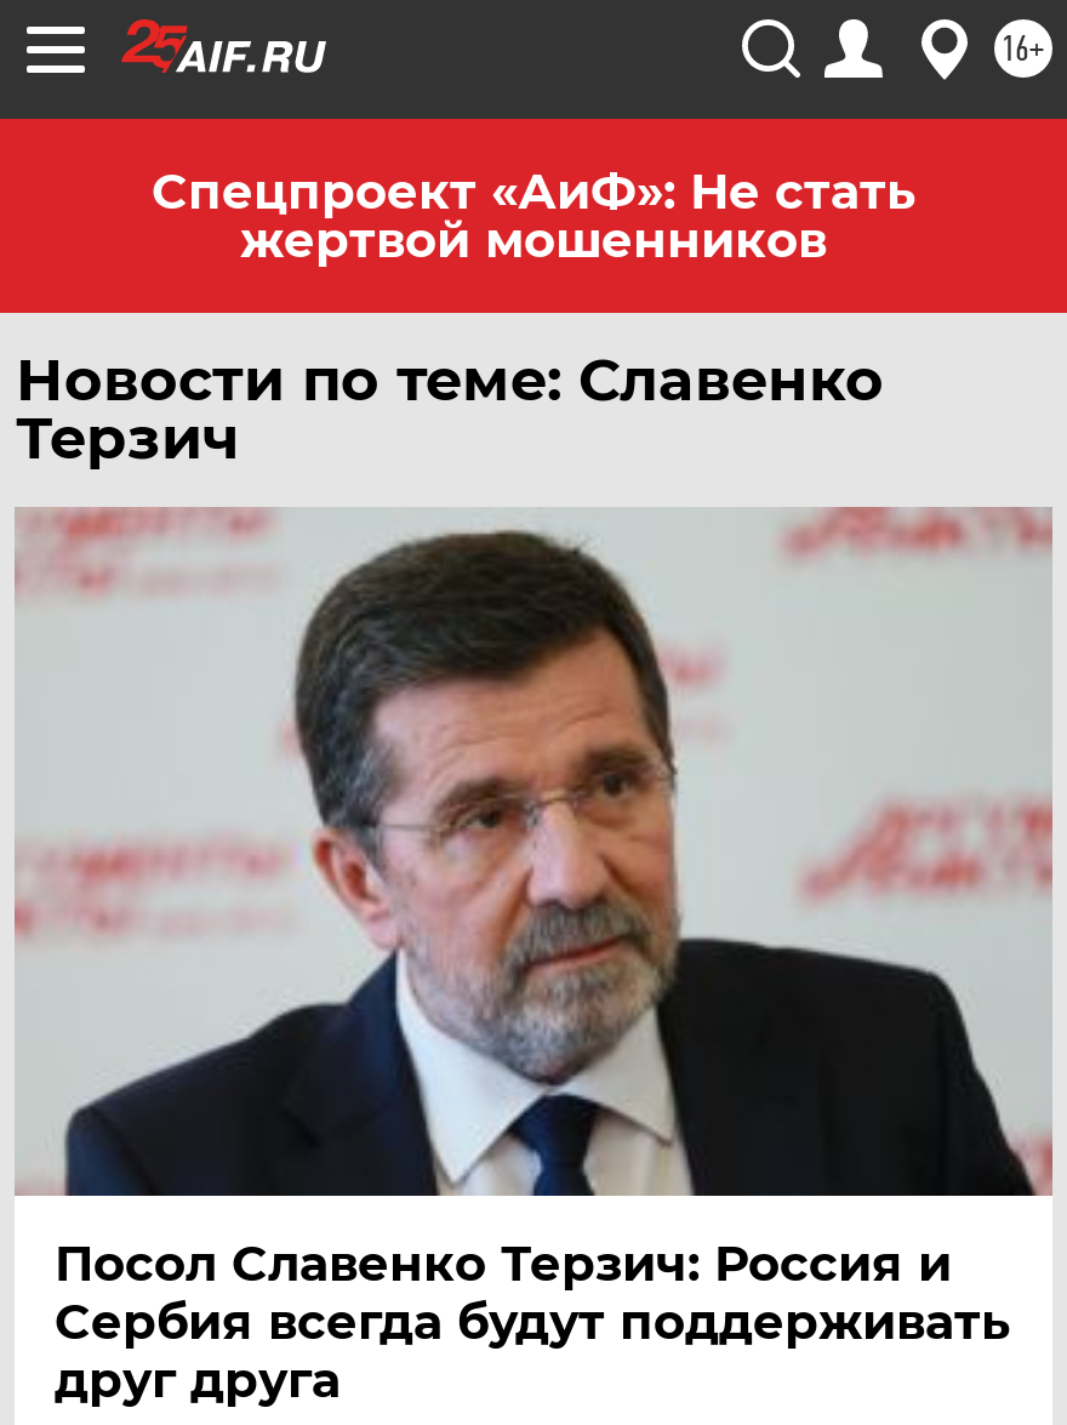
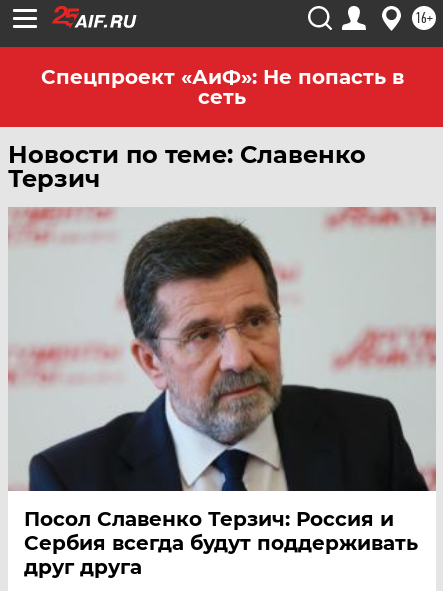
- Спецпроект «АиФ»: Не стать
- жертвой мошенников
+ Спецпроект «АиФ»: Не попасть в
+ сеть
